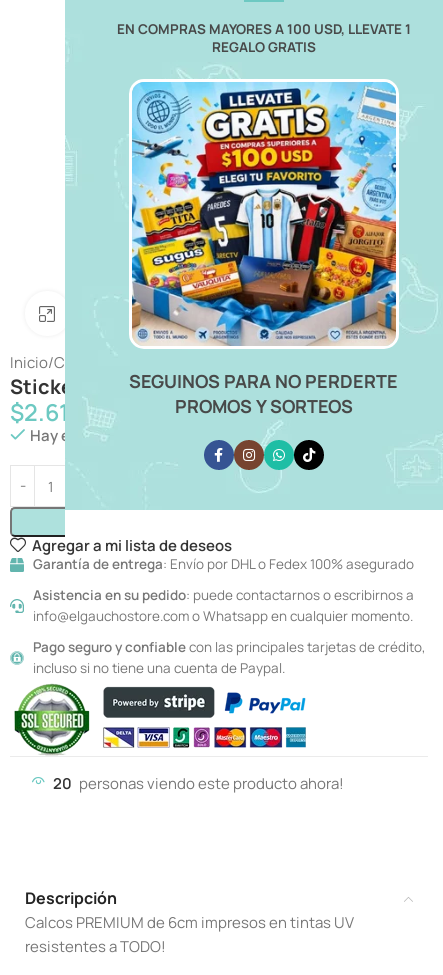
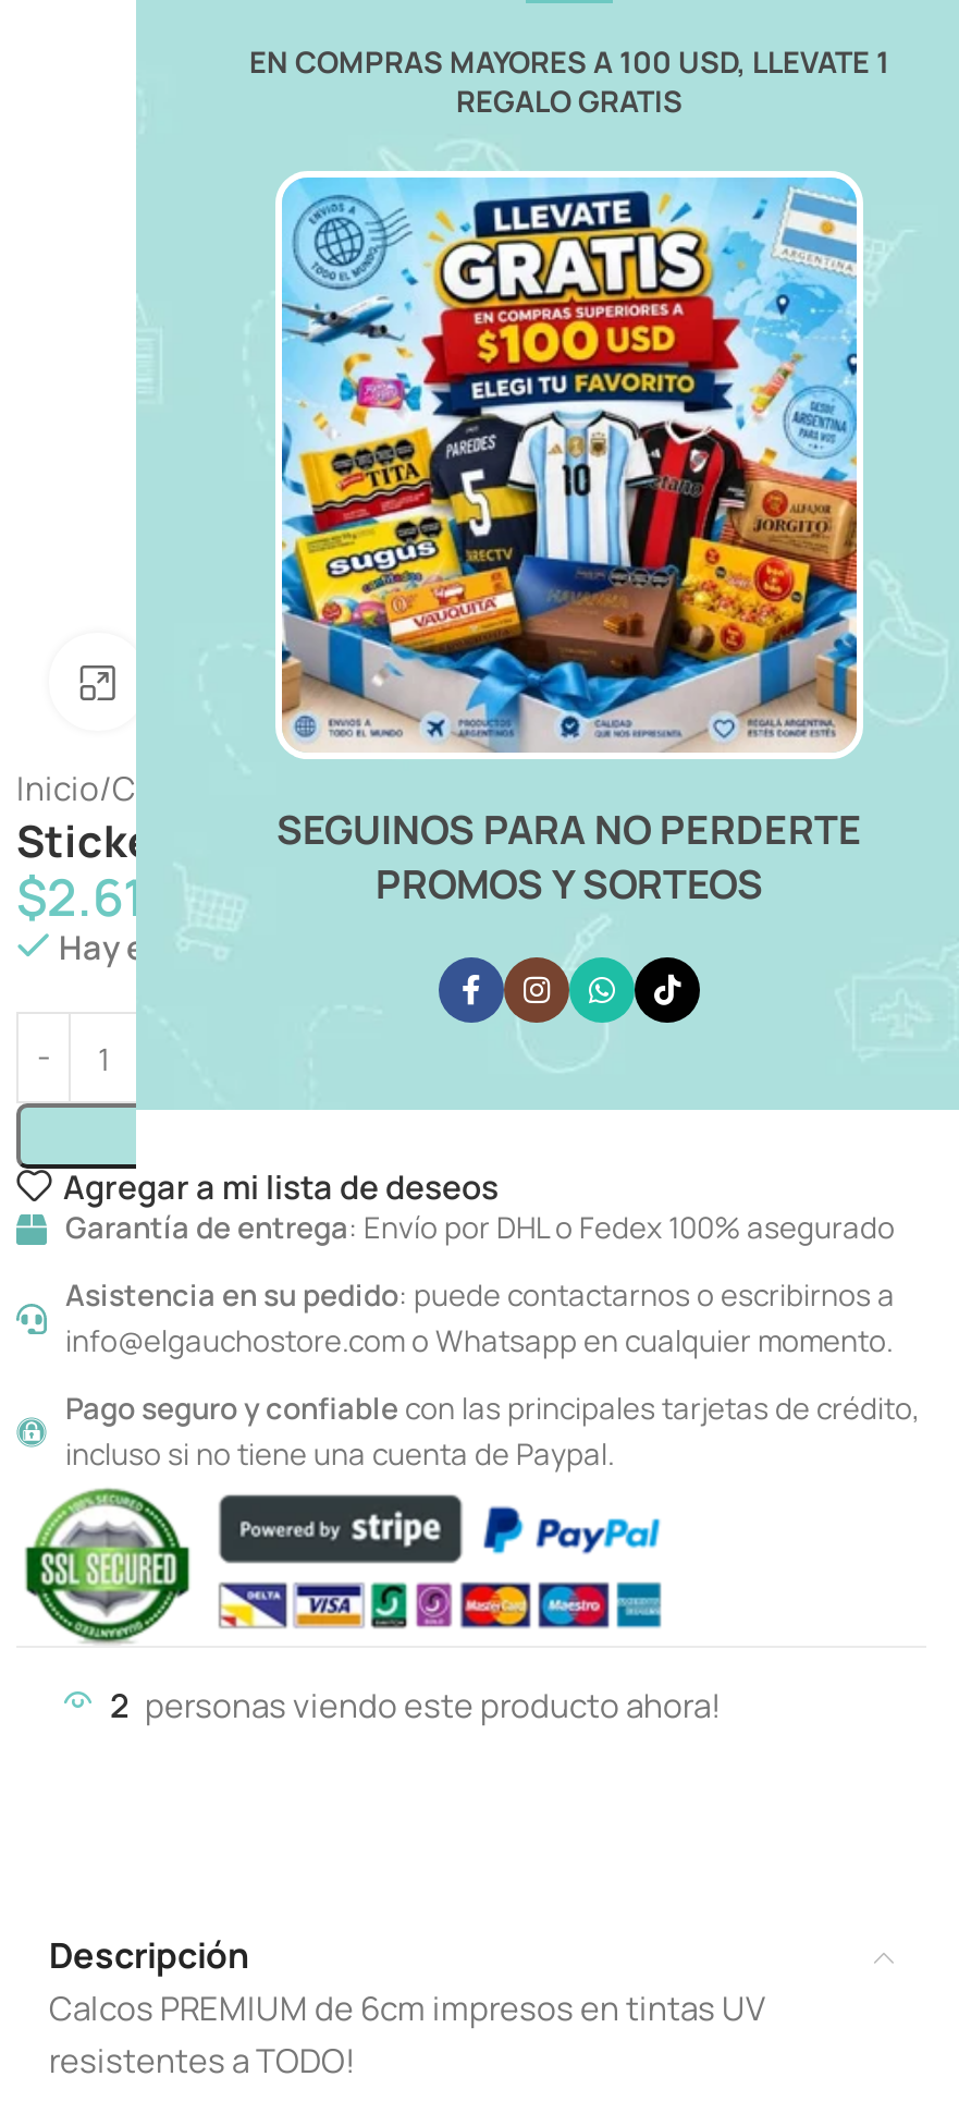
- 20 personas viendo este producto ahora!
+ 2 personas viendo este producto ahora!
